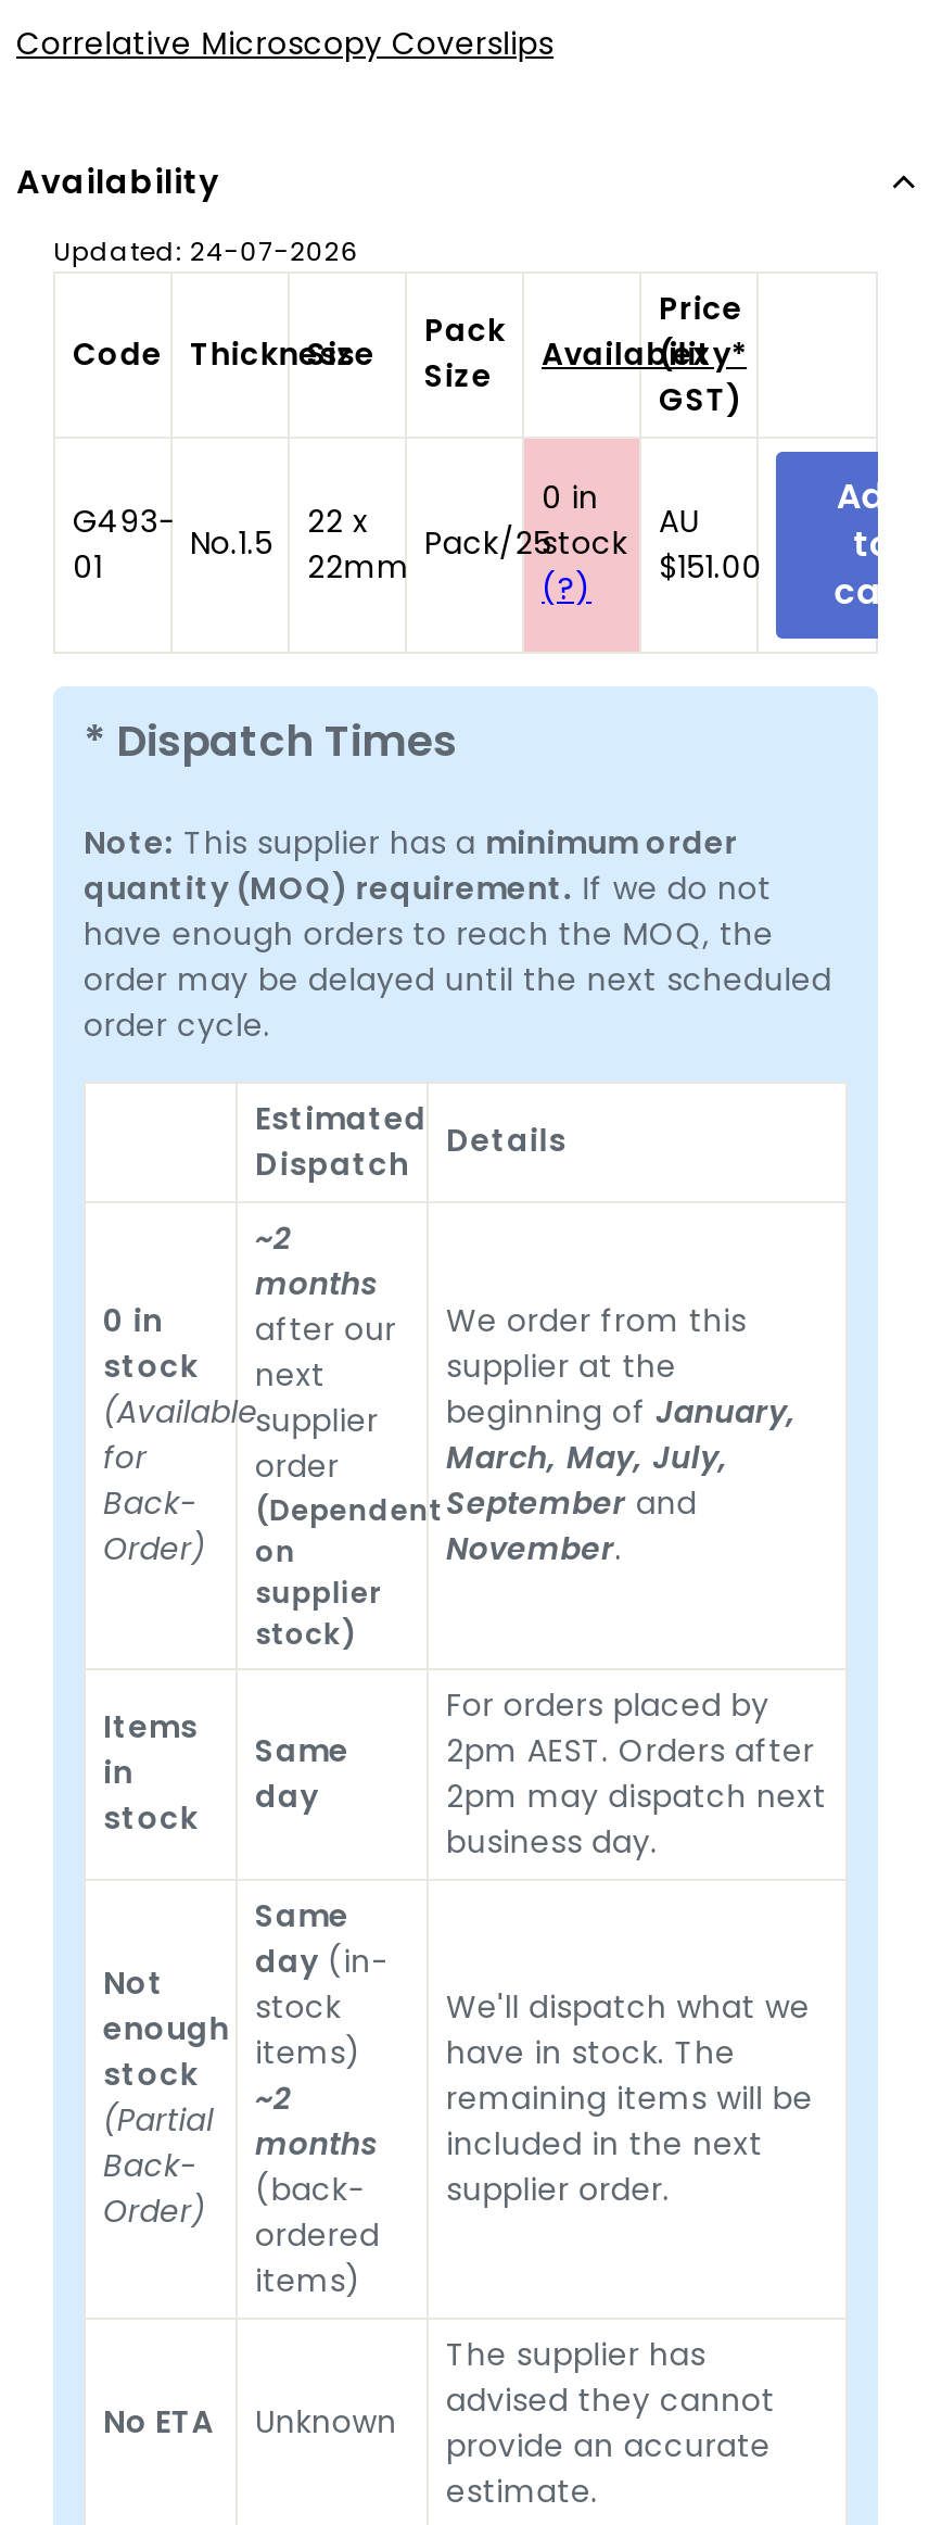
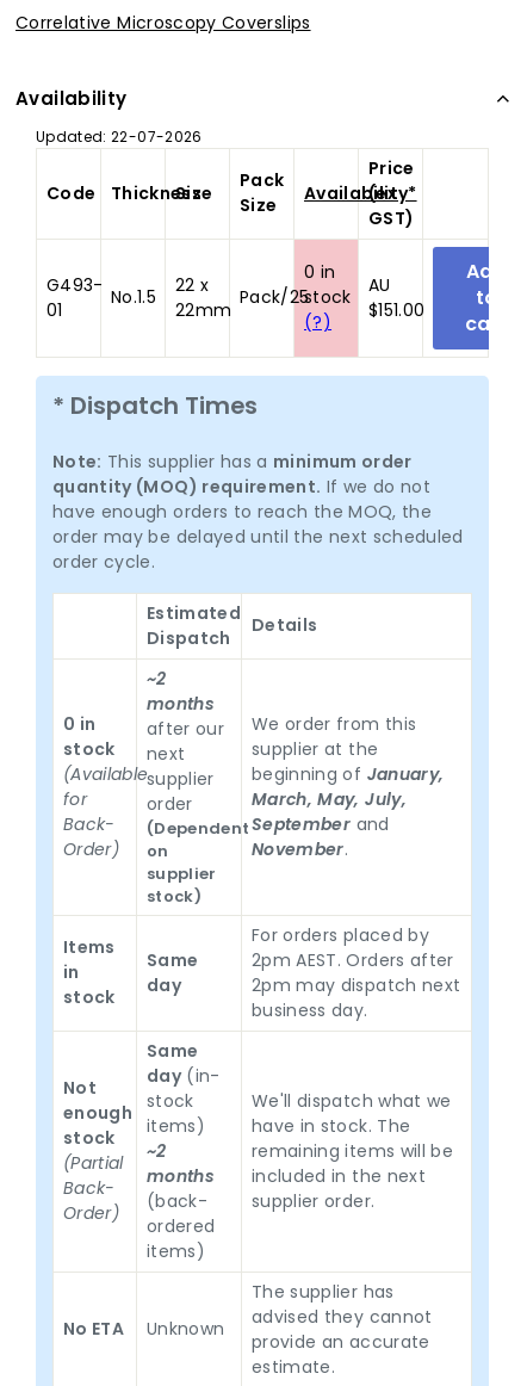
- Updated: 24-07-2026
+ Updated: 22-07-2026
